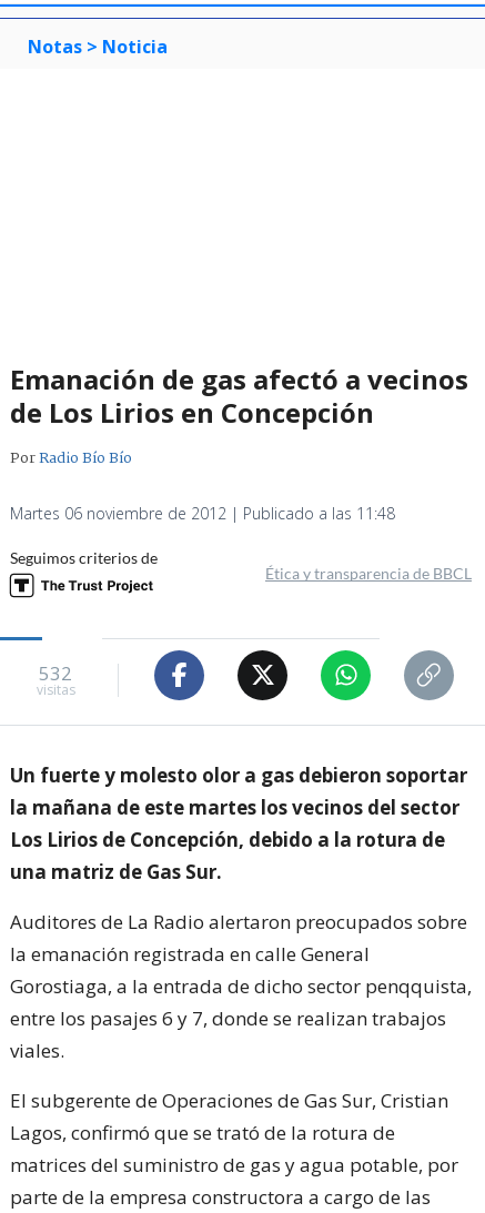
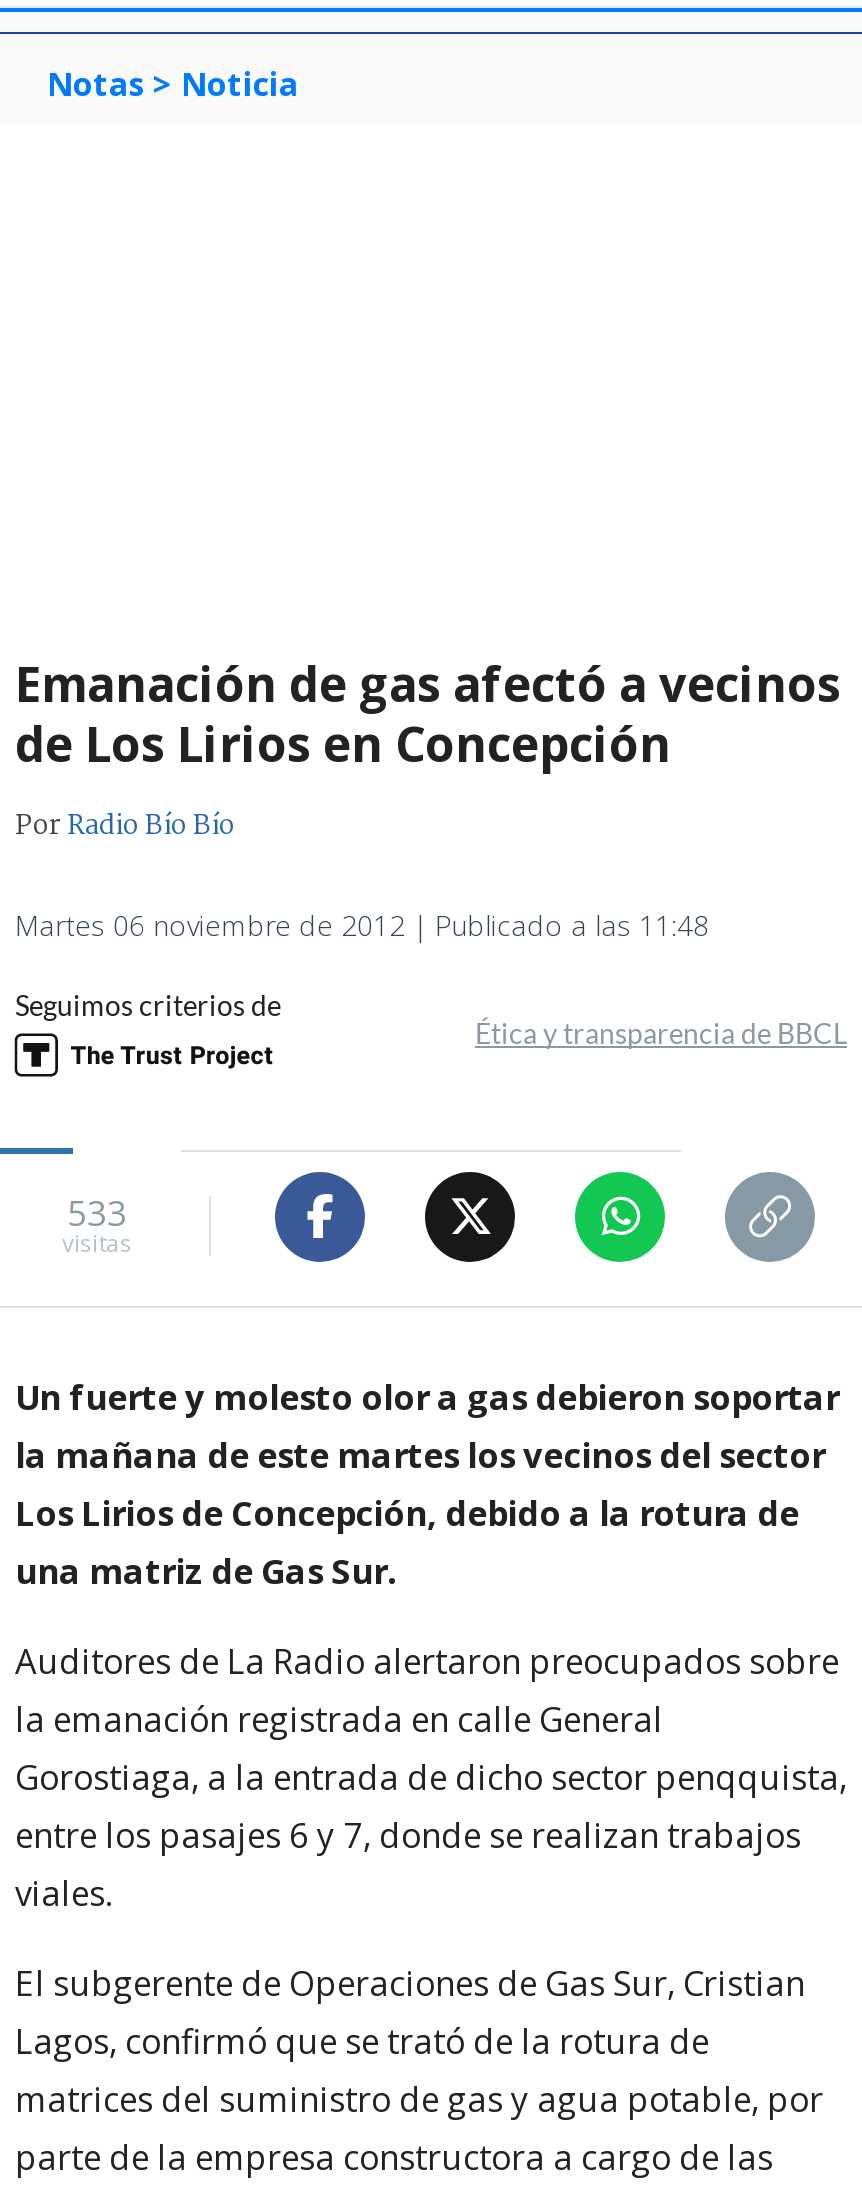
- 532
+ 533
